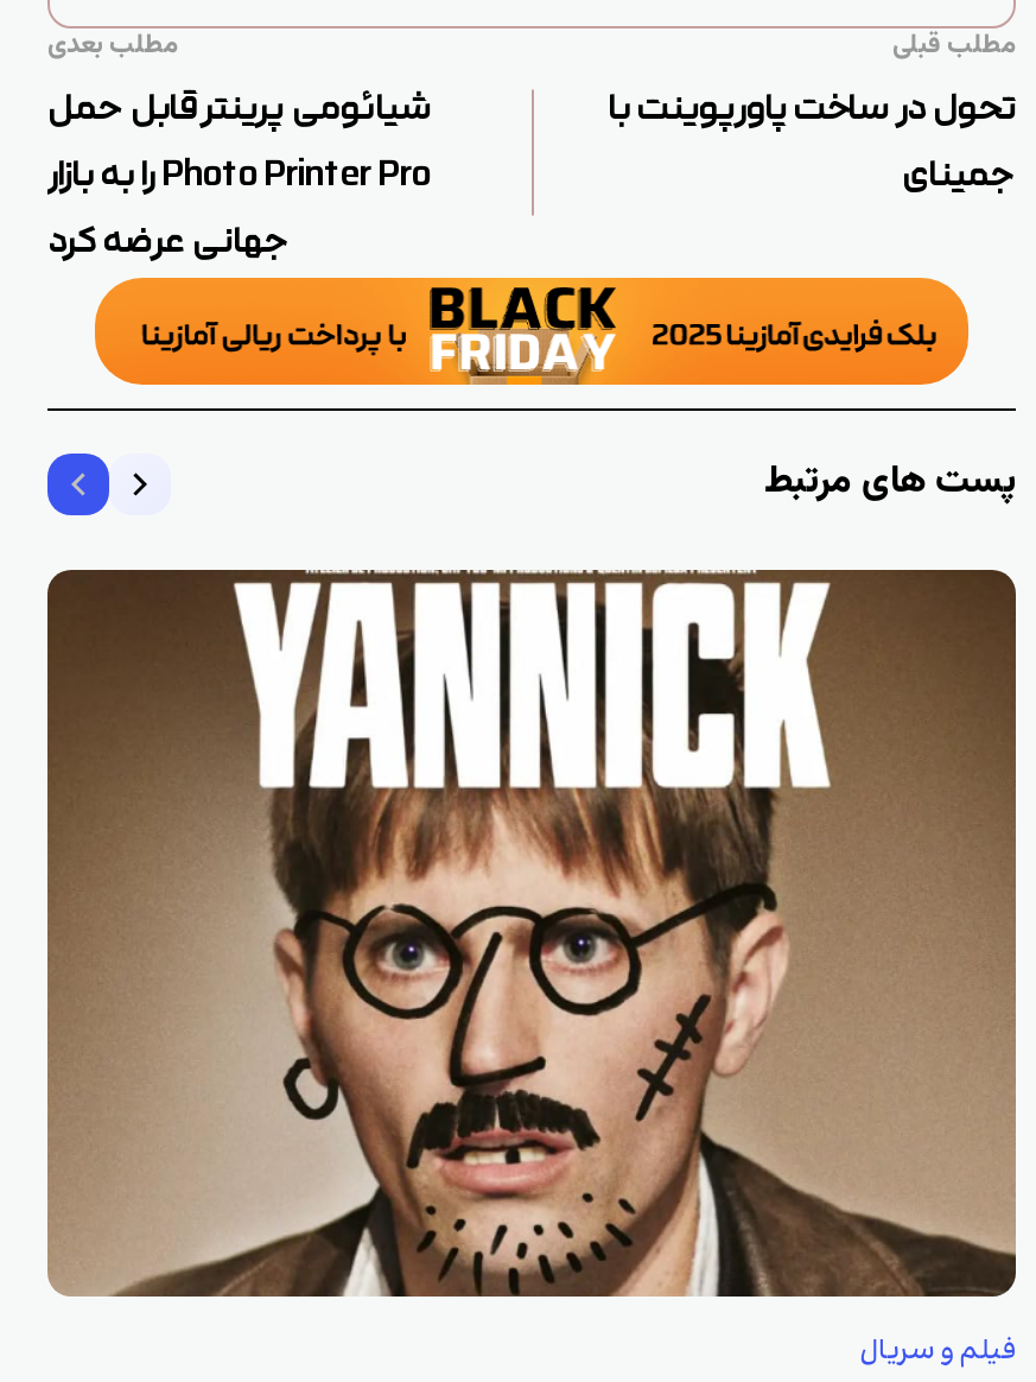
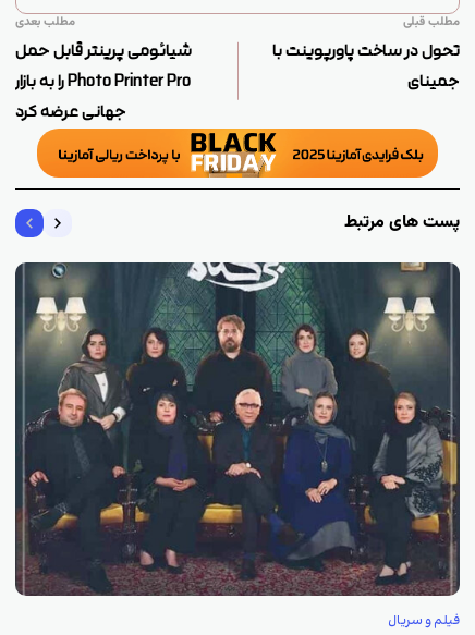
- [image]
+ [image]
